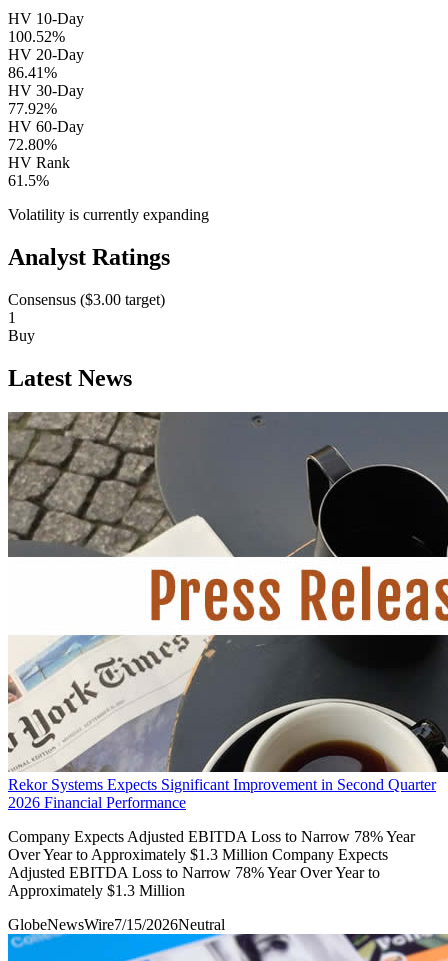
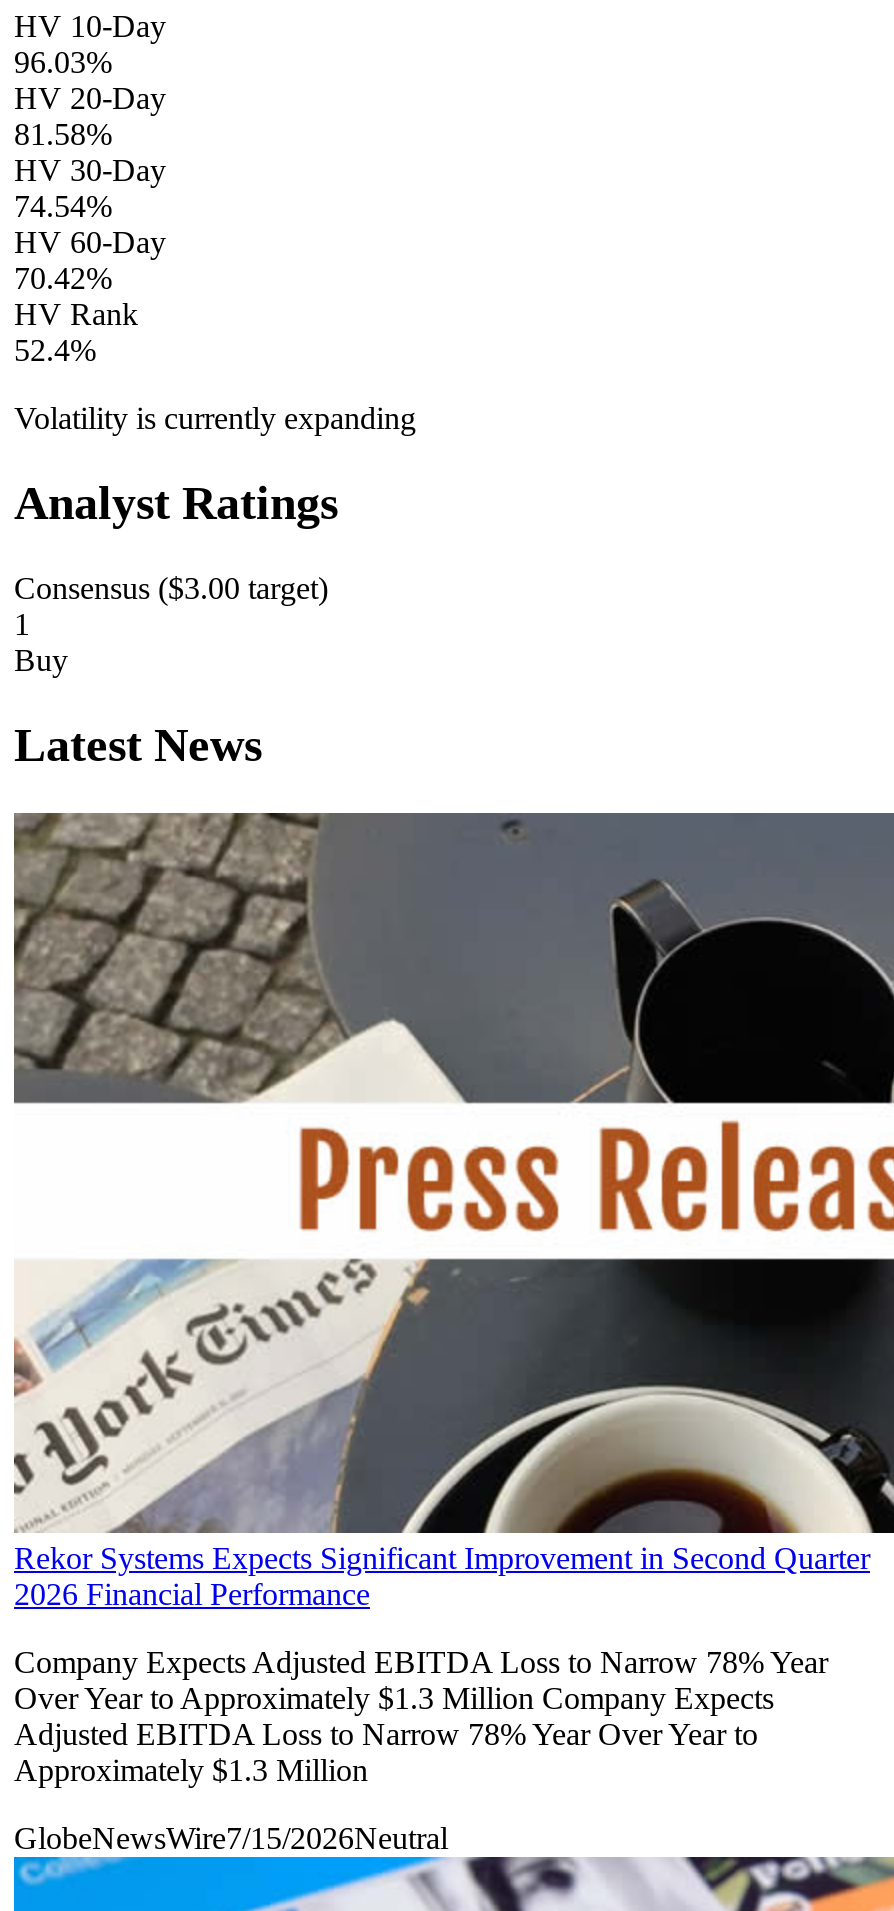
- 100.52%
+ 96.03%

- 86.41%
+ 81.58%

- 77.92%
+ 74.54%

- 72.80%
+ 70.42%

- 61.5%
+ 52.4%
